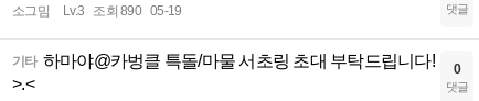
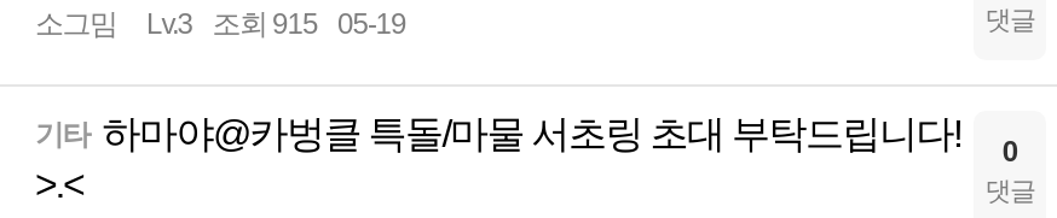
- Lv.3 조회 890 05-19
+ Lv.3 조회 915 05-19
